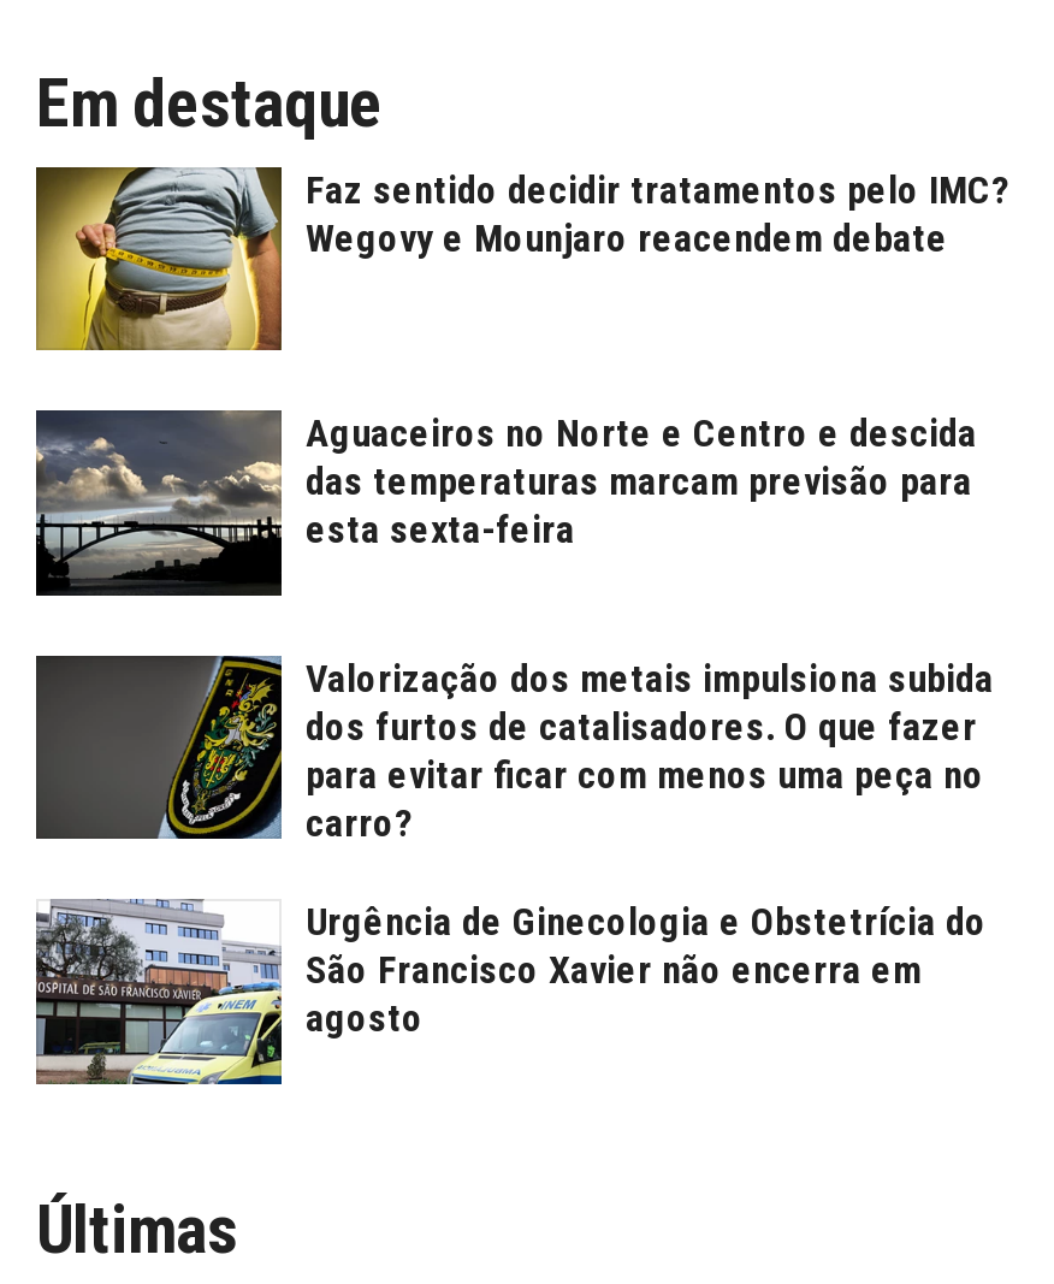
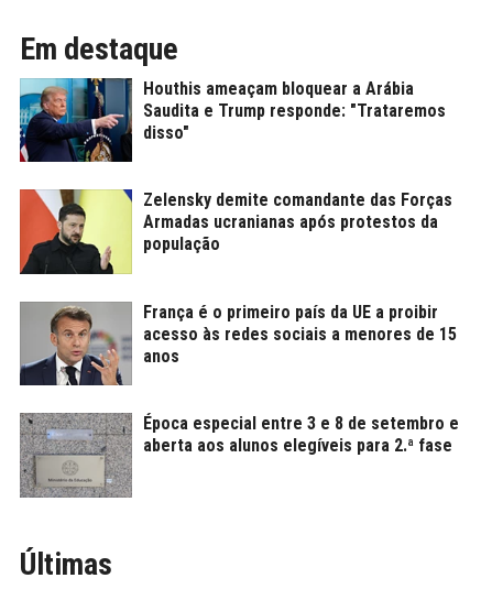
- [image]
- Faz sentido decidir tratamentos pelo IMC?
- Wegovy e Mounjaro reacendem debate
+ [image]
+ Houthis ameaçam bloquear a Arábia
+ Saudita e Trump responde: "Trataremos
+ disso"

- [image]
- Aguaceiros no Norte e Centro e descida
- das temperaturas marcam previsão para
- esta sexta-feira
+ [image]
+ Zelensky demite comandante das Forças
+ Armadas ucranianas após protestos da
+ população

- [image]
- Valorização dos metais impulsiona subida
- dos furtos de catalisadores. O que fazer
- para evitar ficar com menos uma peça no
- carro?
+ [image]
+ França é o primeiro país da UE a proibir
+ acesso às redes sociais a menores de 15
+ anos

- [image]
- Urgência de Ginecologia e Obstetrícia do
- São Francisco Xavier não encerra em
- agosto
+ [image]
+ Época especial entre 3 e 8 de setembro e
+ aberta aos alunos elegíveis para 2.ª fase
